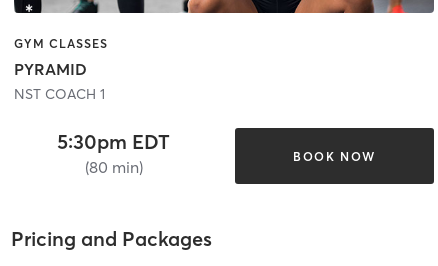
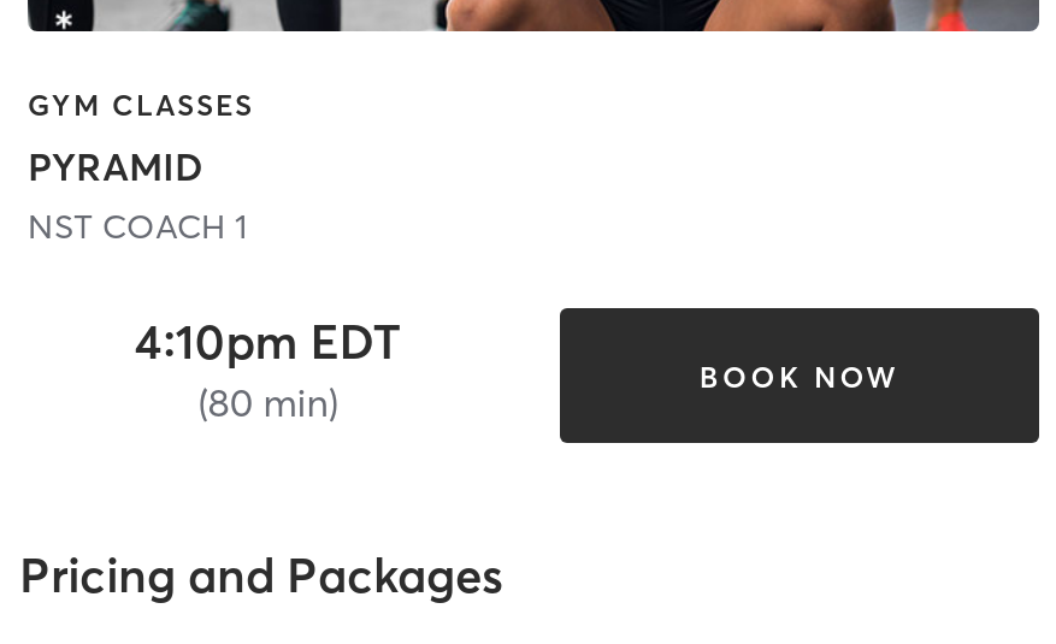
- 5:30pm EDT
+ 4:10pm EDT
